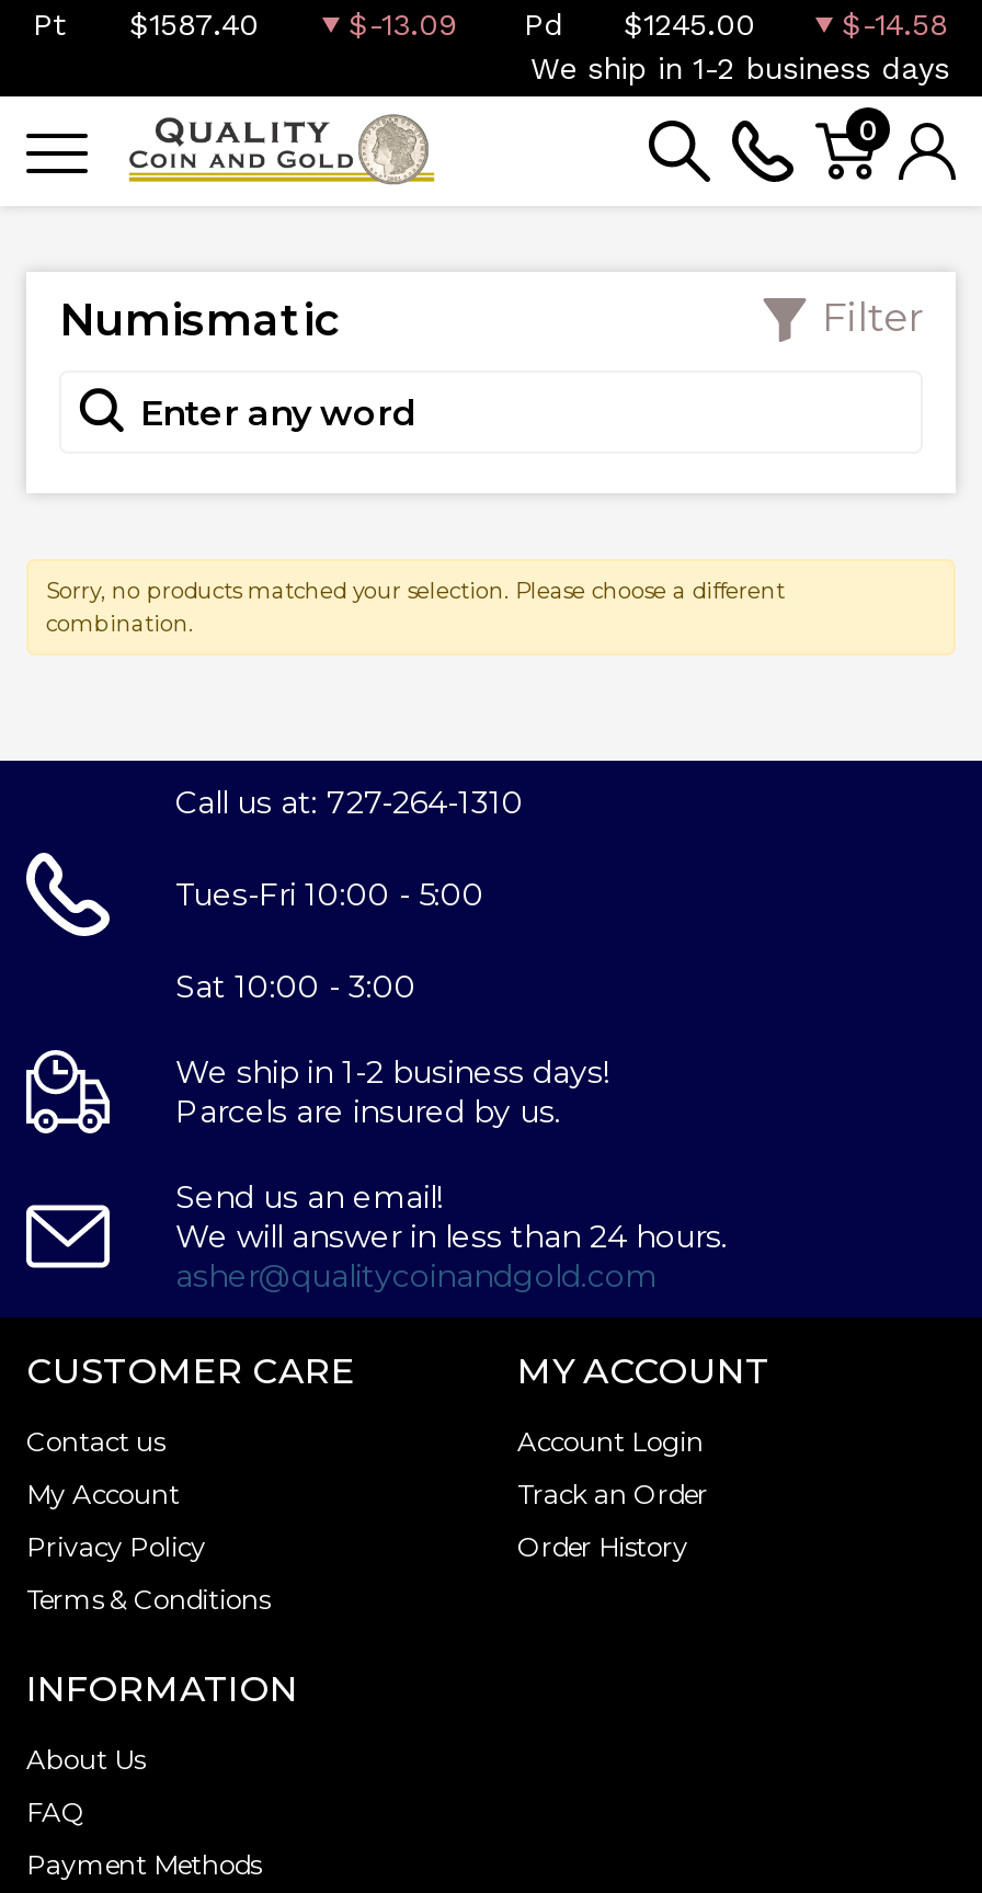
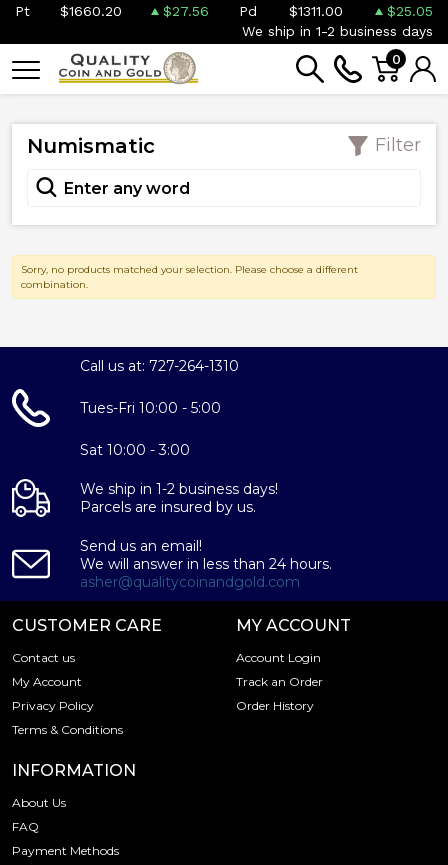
- Pt $1587.40
+ Pt $1660.20

- $-13.09
+ $27.56

- $1245.00
+ $1311.00

- $-14.58
+ $25.05
